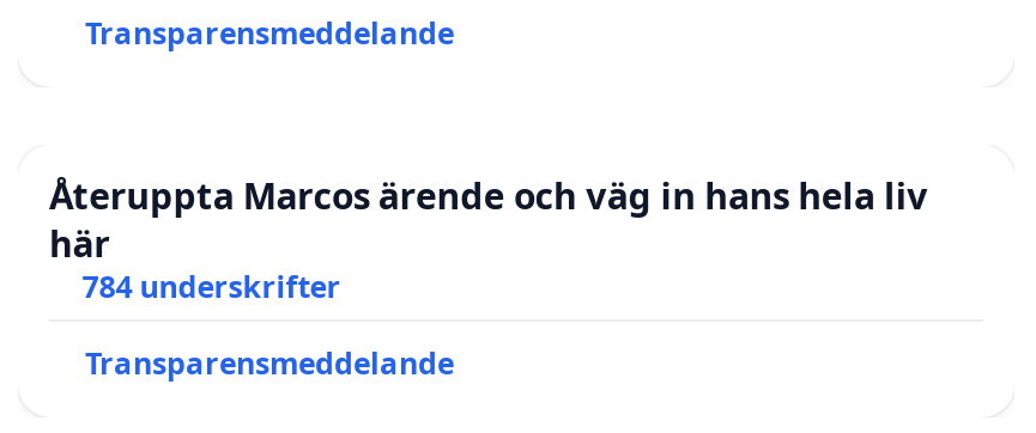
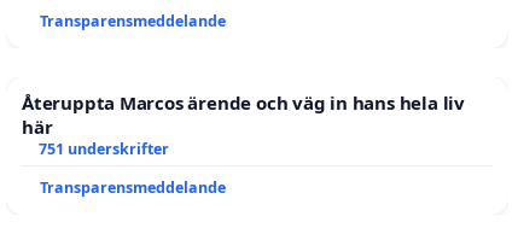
- 784 underskrifter
+ 751 underskrifter
